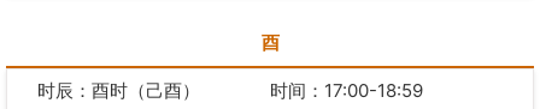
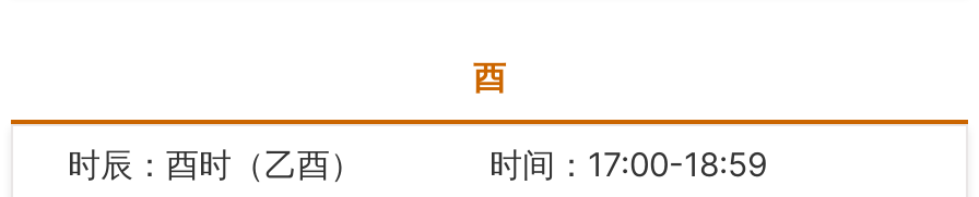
- 时辰：酉时（己酉）
+ 时辰：酉时（乙酉）
